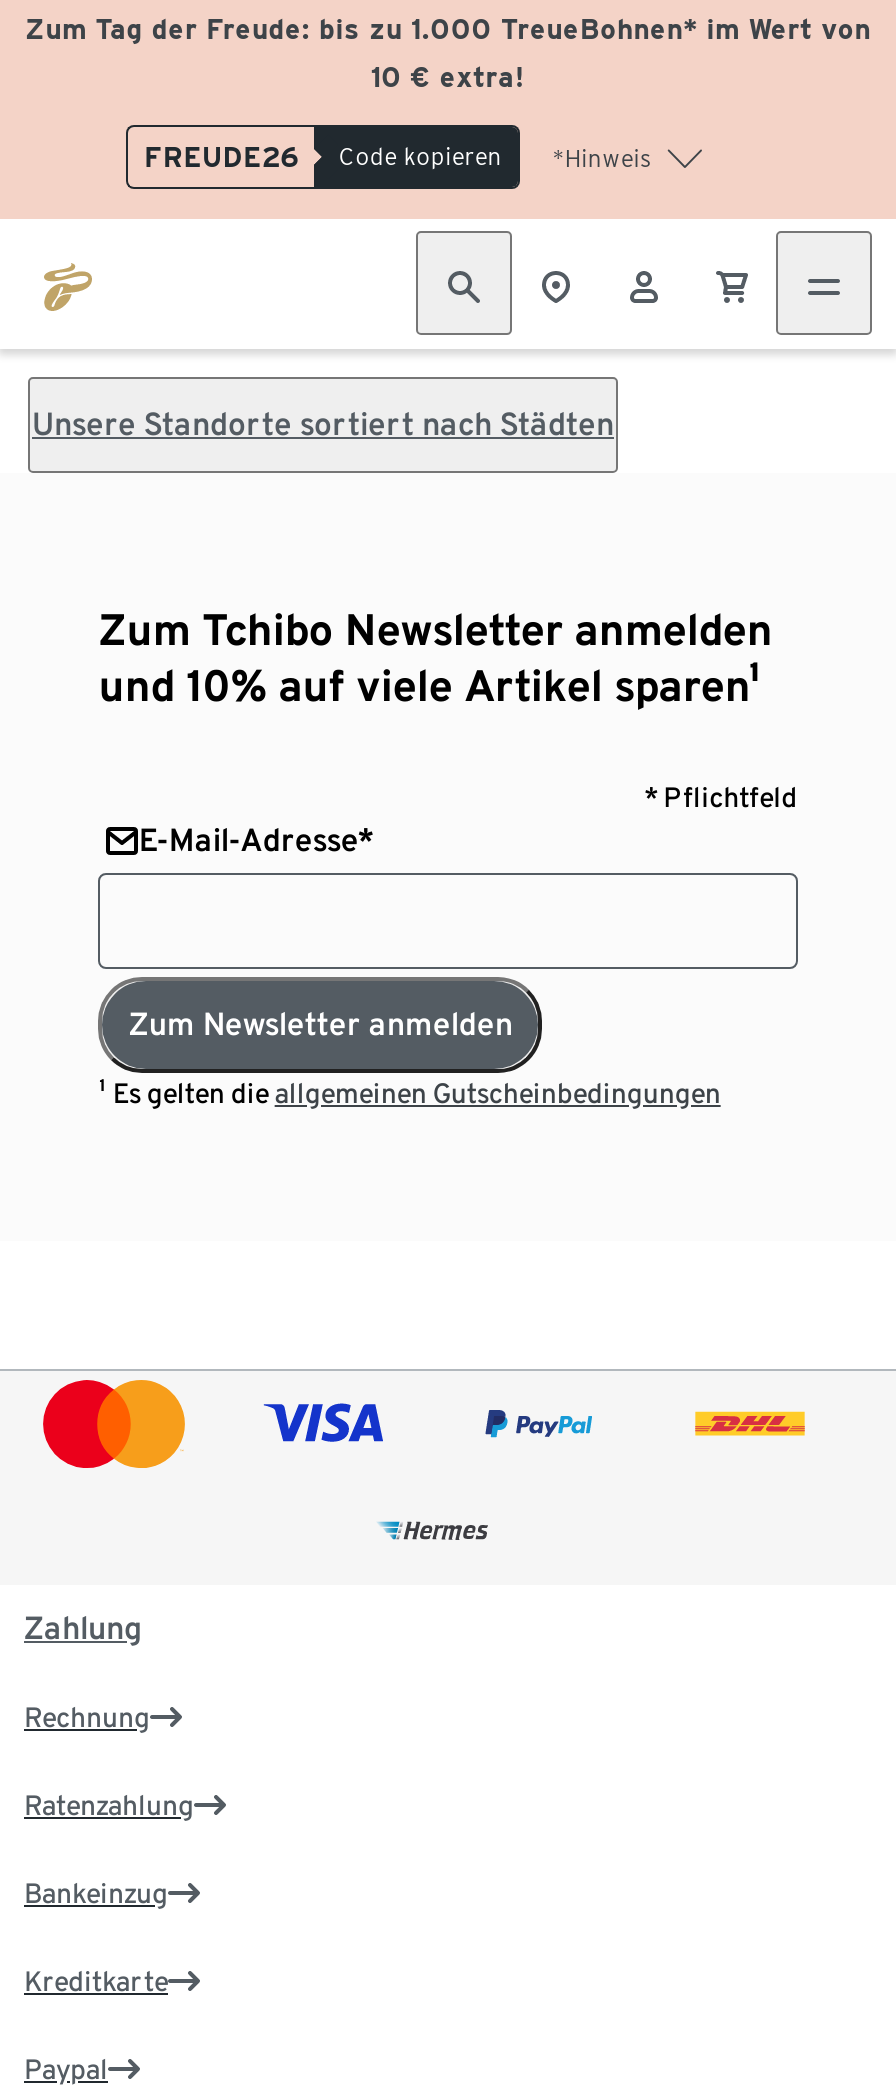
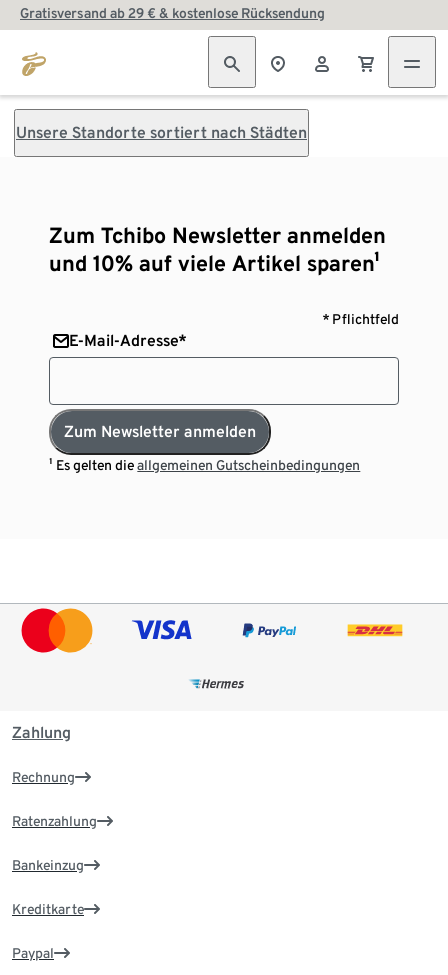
- Zum Tag der Freude: bis zu 1.000 TreueBohnen* im Wert von
- 10 € extra!
- FREUDE26
- Code kopieren
- *Hinweis
+ Gratisversand ab 29 € & kostenlose Rücksendung
